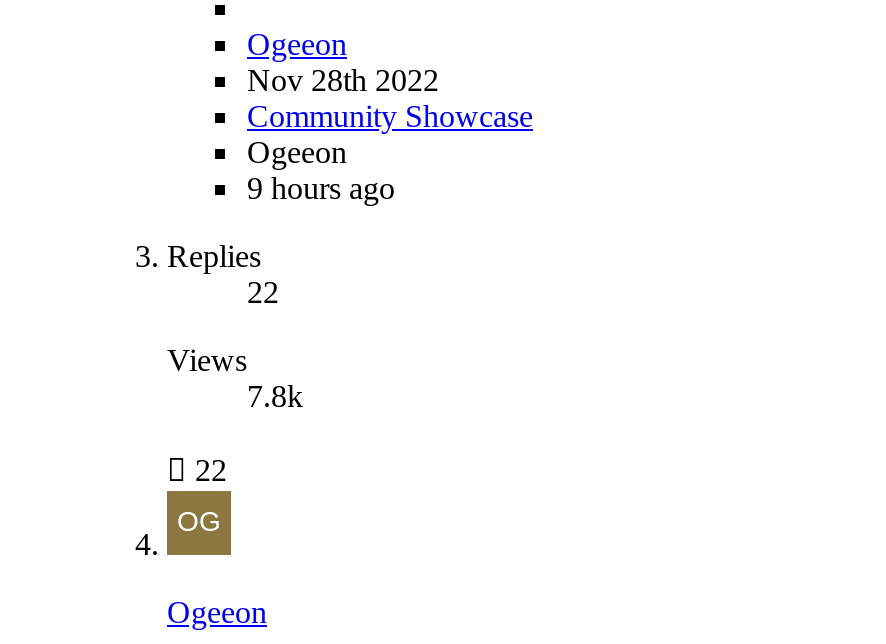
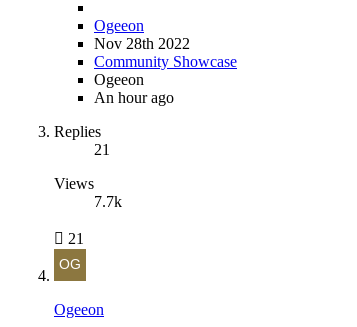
- 9 hours ago
+ An hour ago

- 22
+ 21

- 7.8k
+ 7.7k

- 22
+ 21
